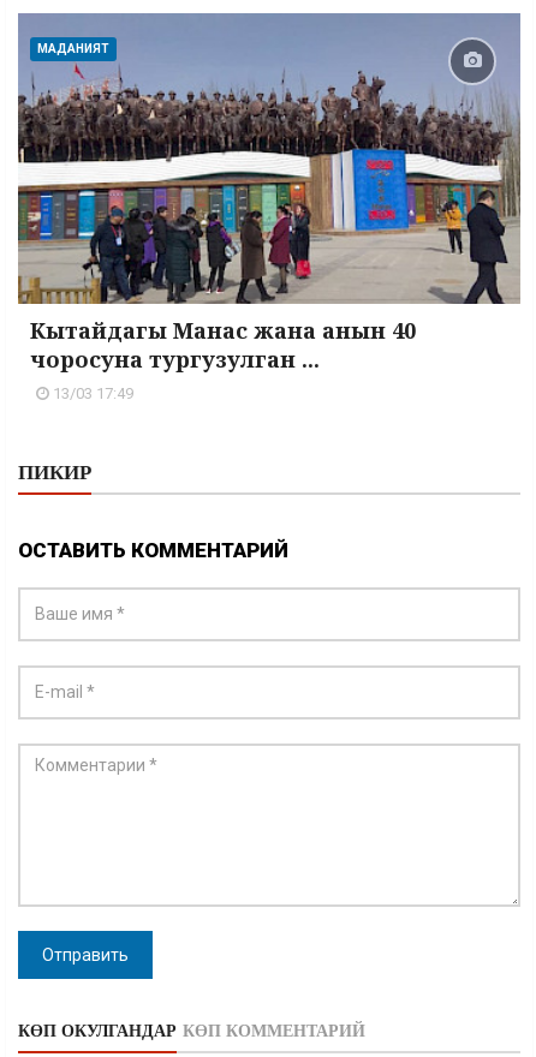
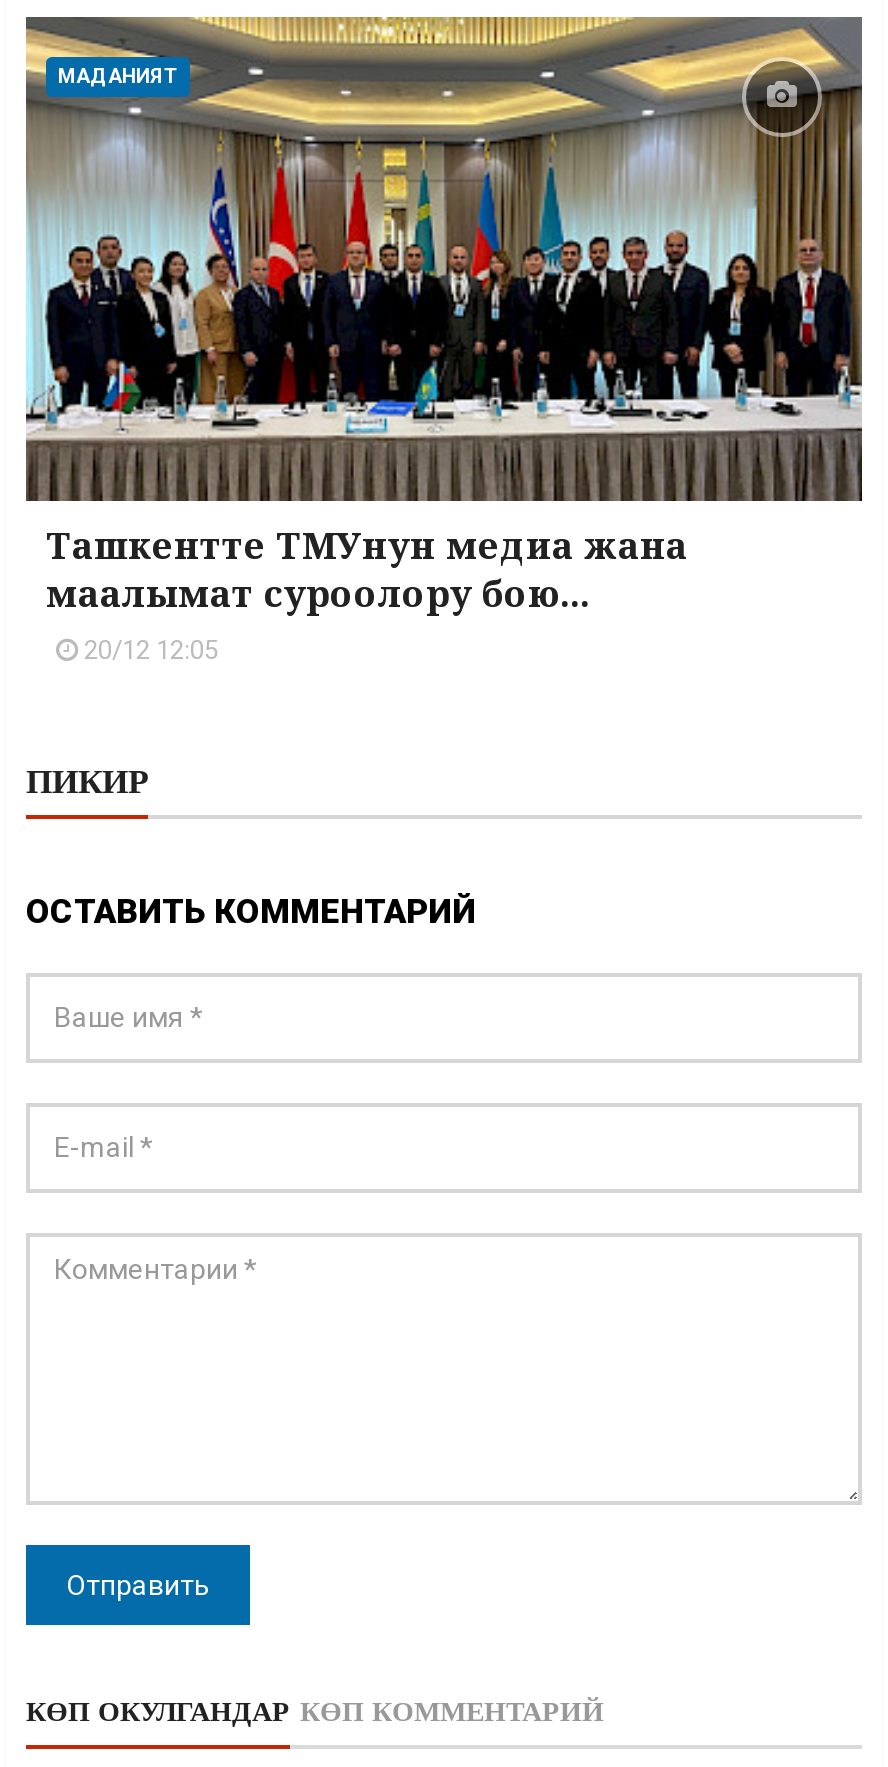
- [image]
- Кытайдагы Манас жана анын 40
- чоросуна тургузулган ...
- 13/03 17:49
+ [image]
+ Ташкентте ТМУнун медиа жана
+ маалымат суроолору бою...
+ 20/12 12:05
